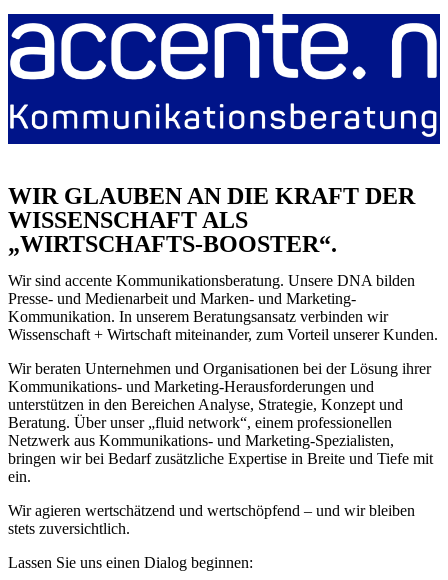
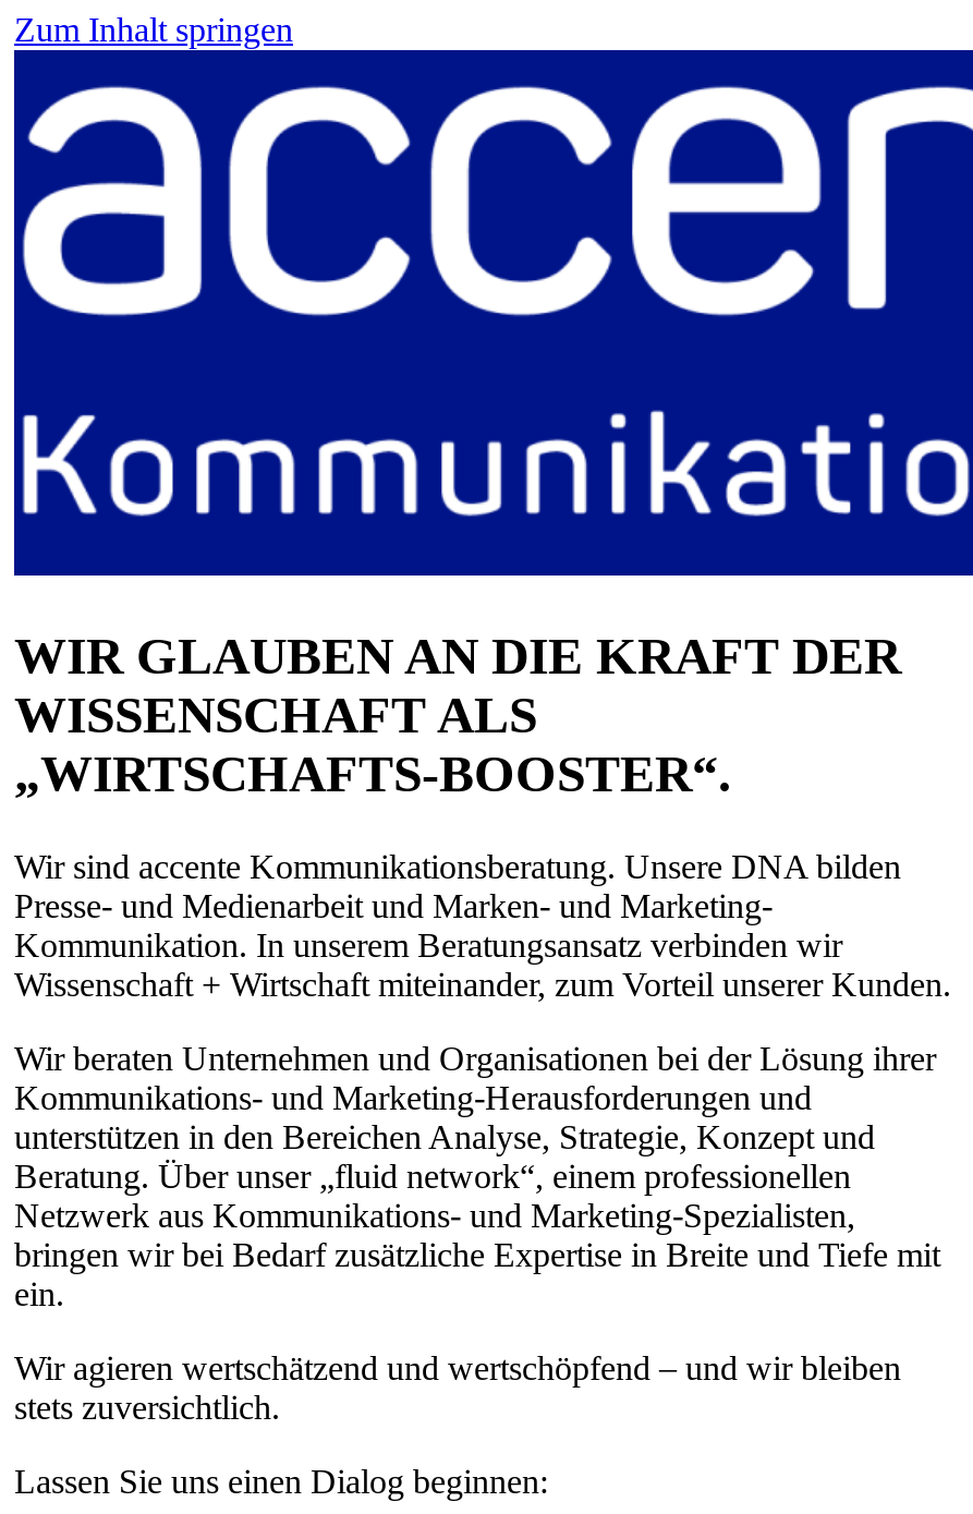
+ Zum Inhalt springen

- [image]
+ [image]
